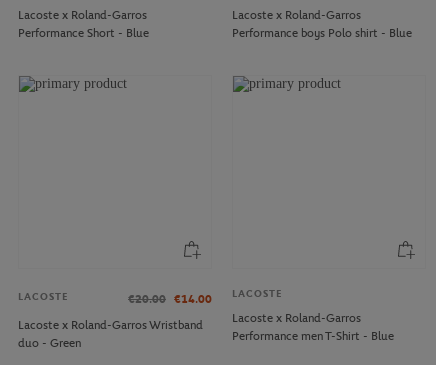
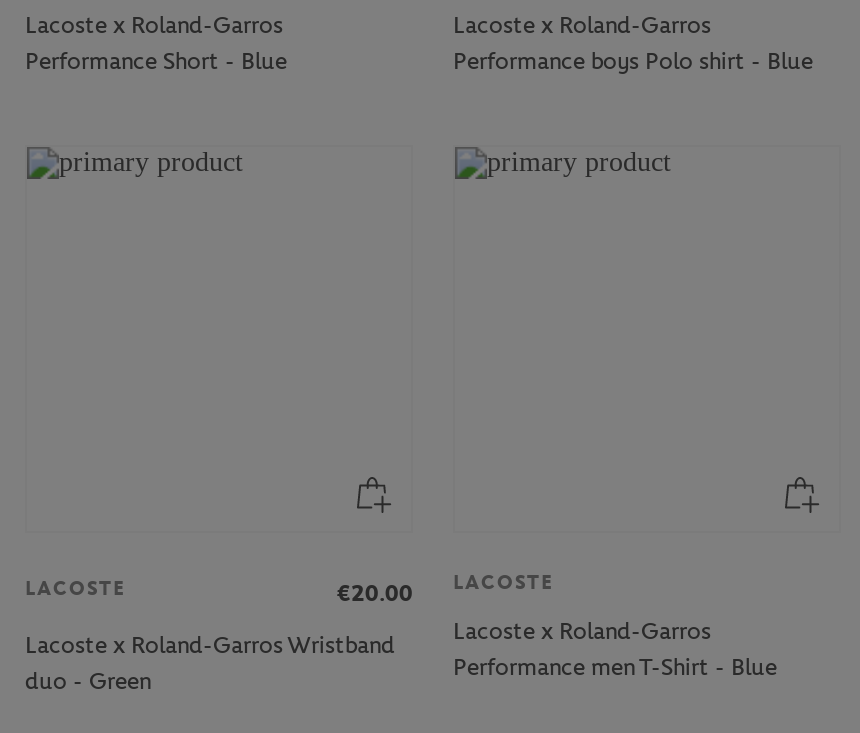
- €20.00 €14.00 LACOSTE
+ €20.00 LACOSTE
